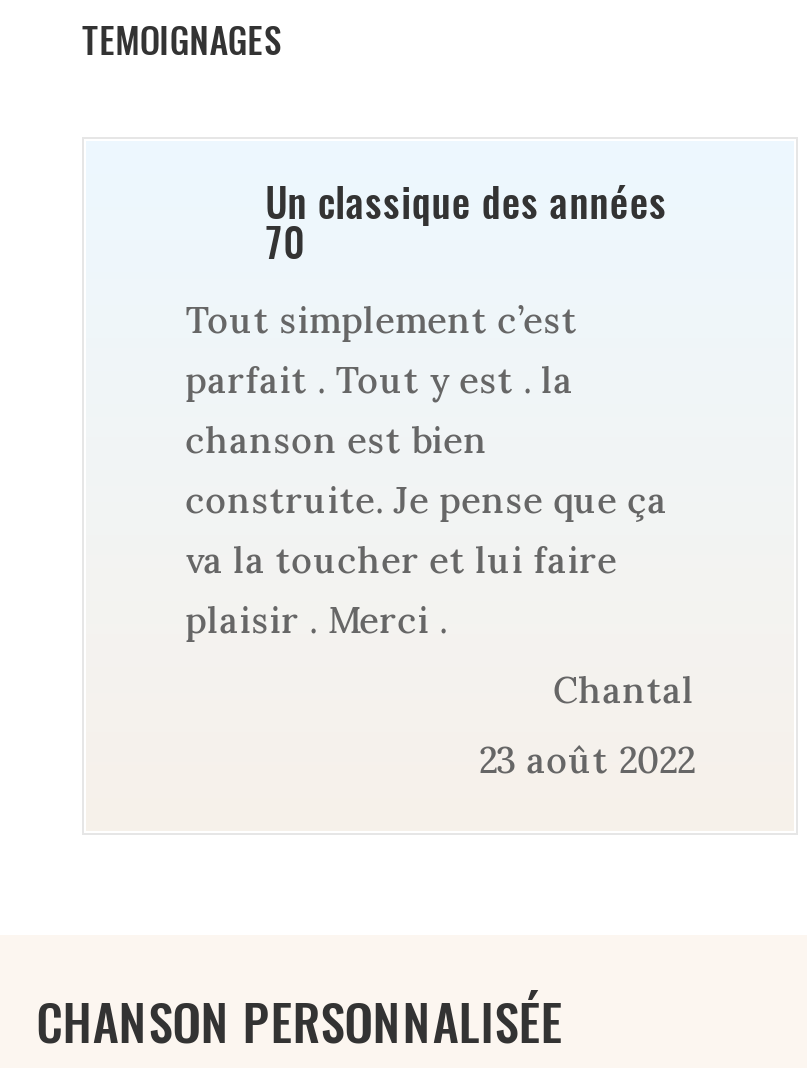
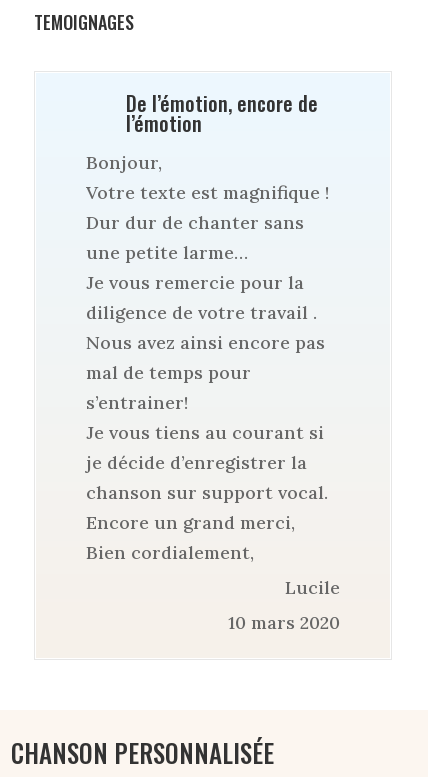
- Un classique des années
- 70
- Tout simplement c’est
- parfait . Tout y est . la
- chanson est bien
- construite. Je pense que ça
- va la toucher et lui faire
- plaisir . Merci .
+ De l’émotion, encore de
+ l’émotion
+ Bonjour,
+ Votre texte est magnifique !
+ Dur dur de chanter sans
+ une petite larme…
+ Je vous remercie pour la
+ diligence de votre travail .
+ Nous avez ainsi encore pas
+ mal de temps pour
+ s’entrainer!
+ Je vous tiens au courant si
+ je décide d’enregistrer la
+ chanson sur support vocal.
+ Encore un grand merci,
+ Bien cordialement,

- Chantal
+ Lucile

- 23 août 2022
+ 10 mars 2020
